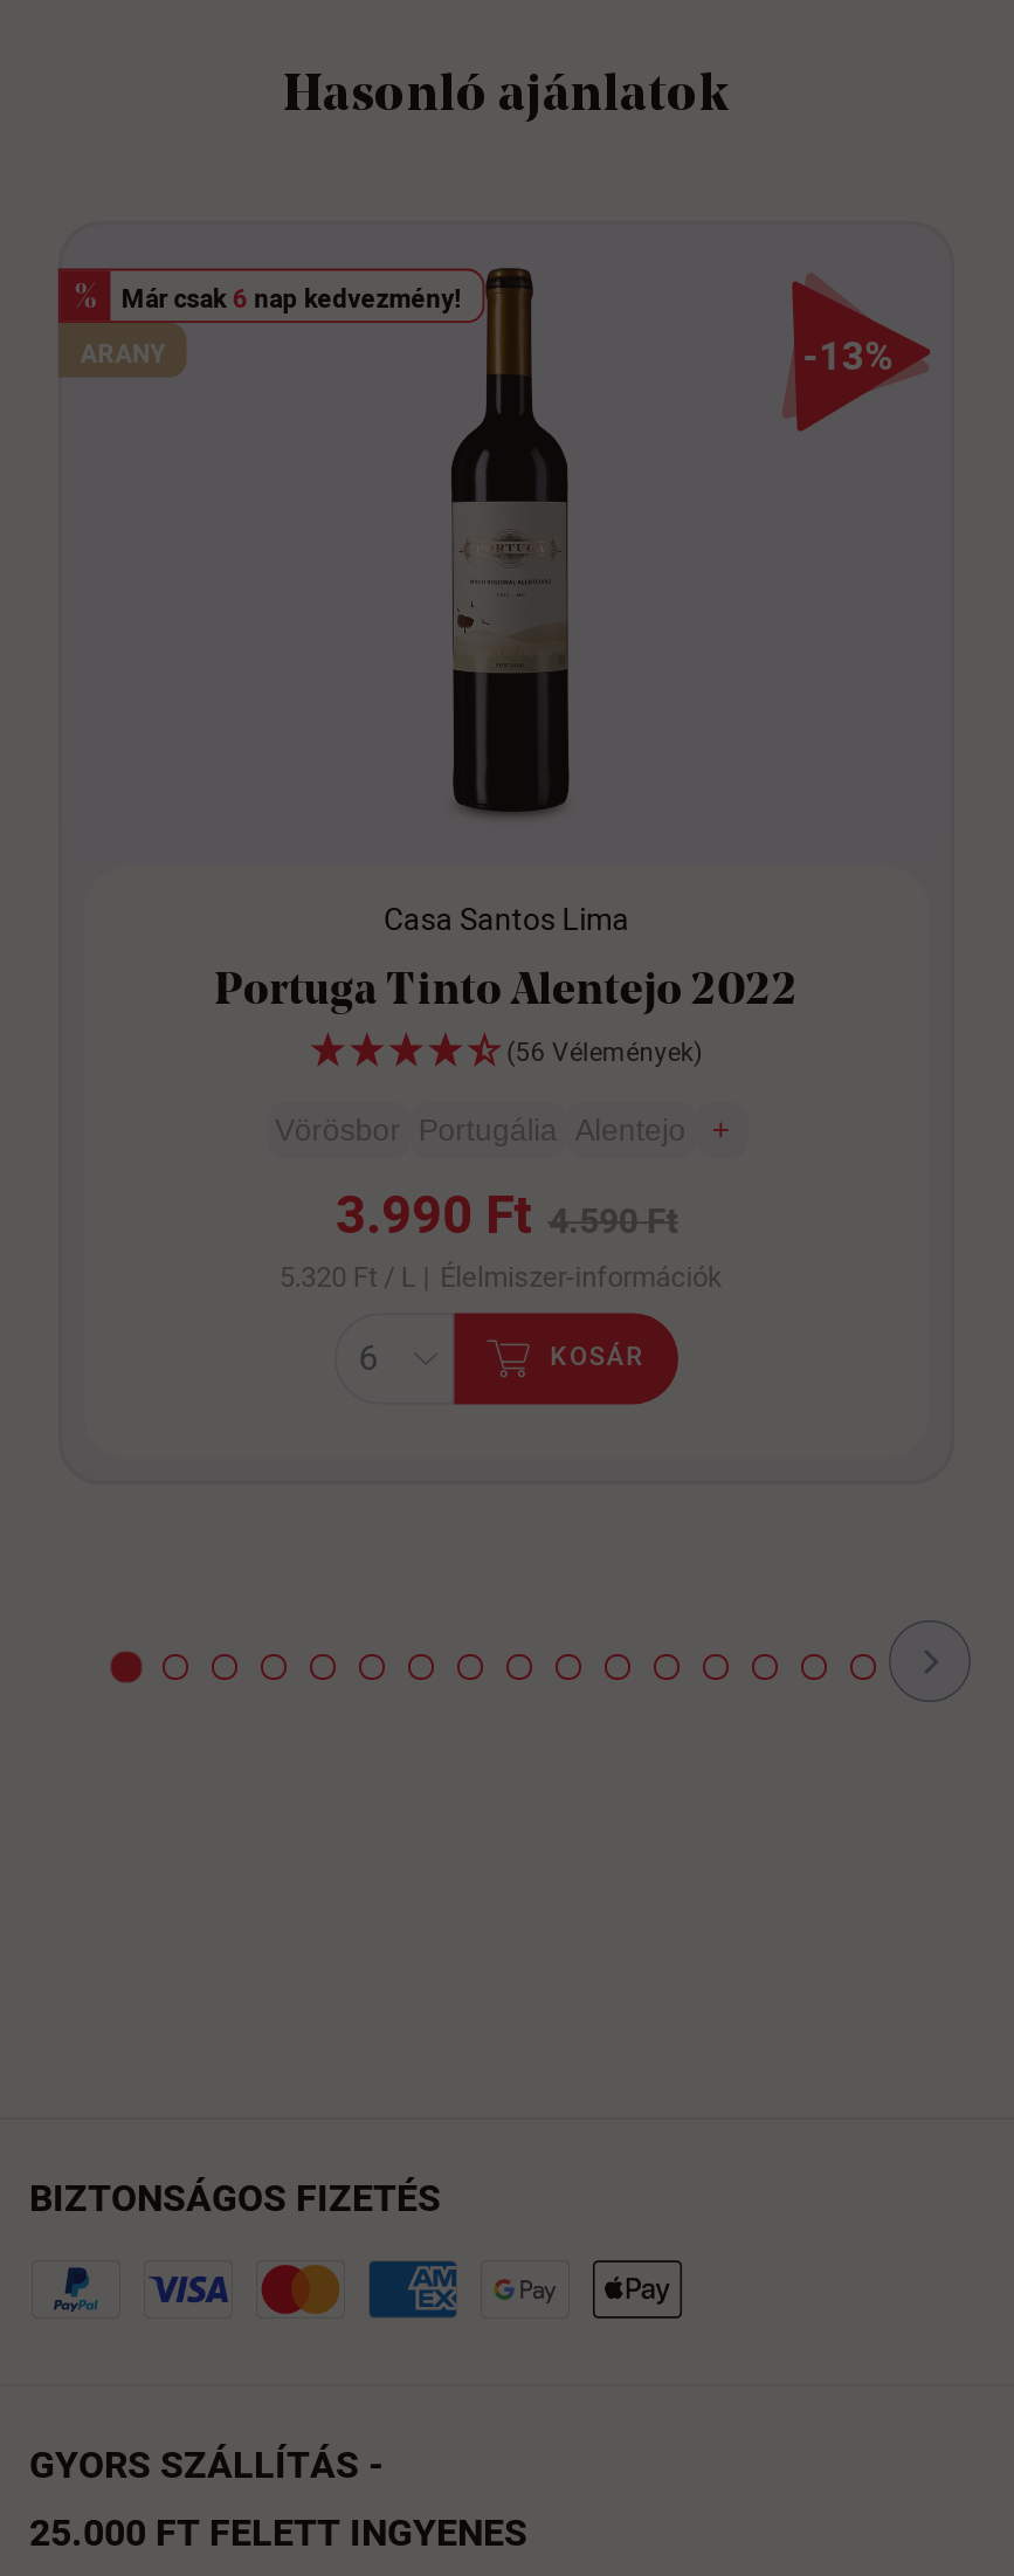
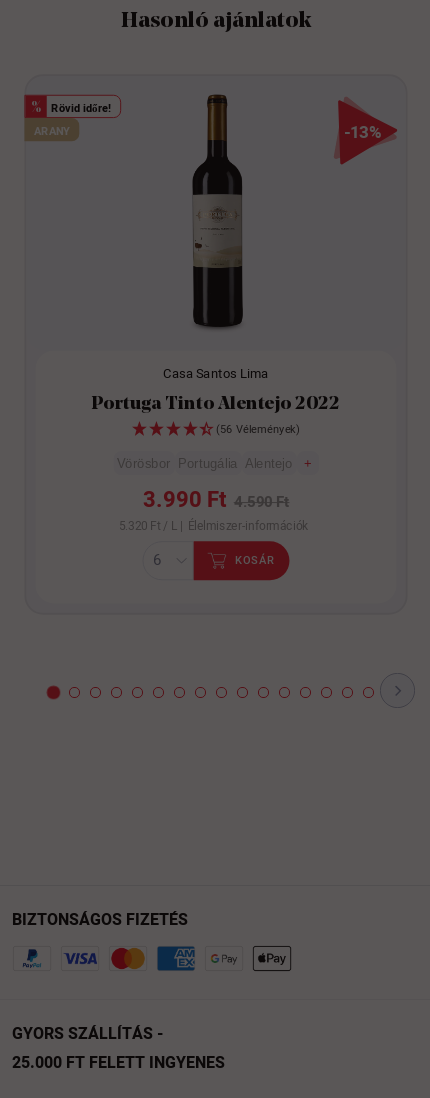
- Már csak 6 nap kedvezmény!
+ Rövid időre!
